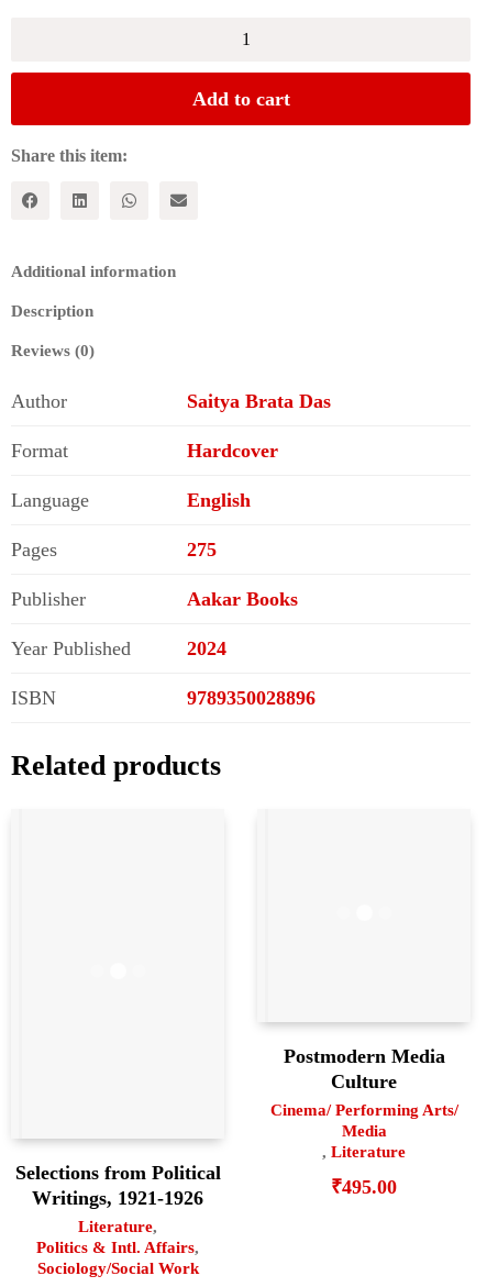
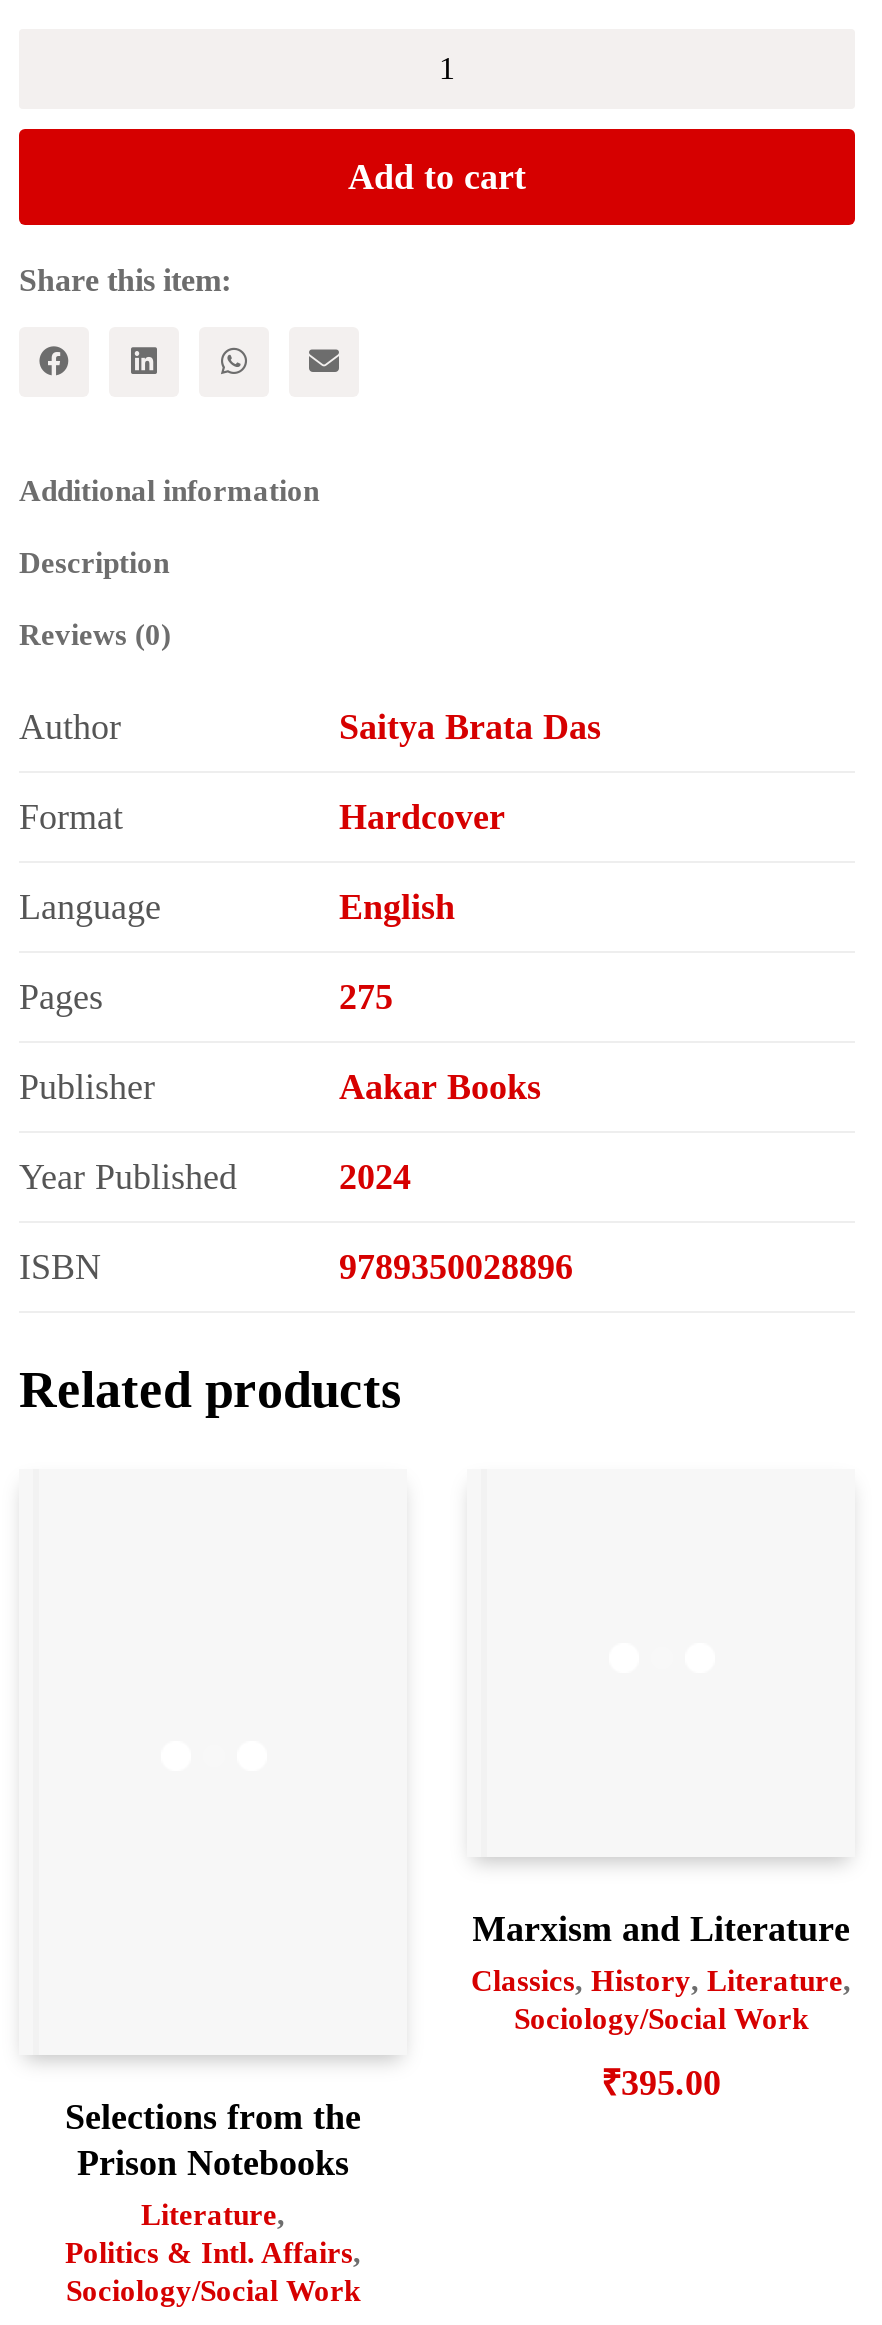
- Postmodern Media
- Culture
- Cinema/ Performing Arts/
- Media
- , Literature
+ Marxism and Literature
+ Classics, History, Literature,
+ Sociology/Social Work

- Selections from Political
- Writings, 1921-1926
+ Selections from the
+ Prison Notebooks

- ₹495.00
+ ₹395.00
